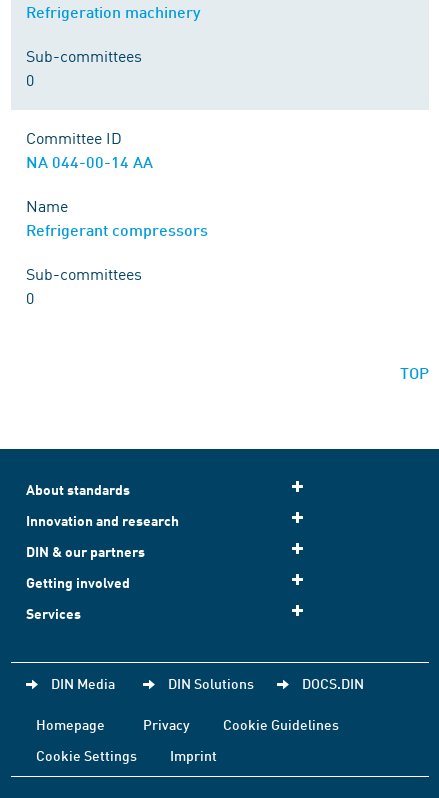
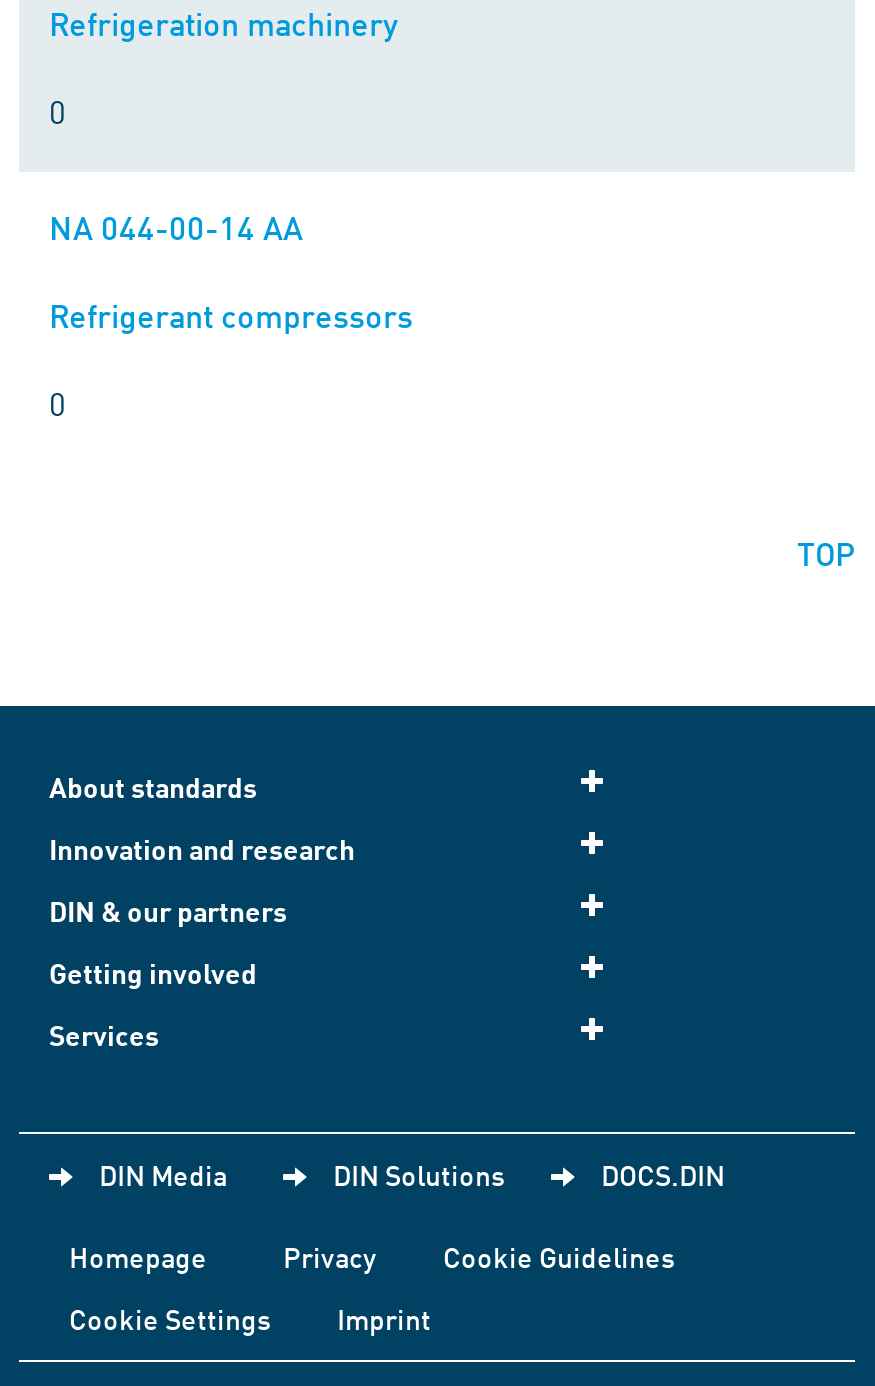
- Sub-committees

- Committee ID

- Name

- Sub-committees
